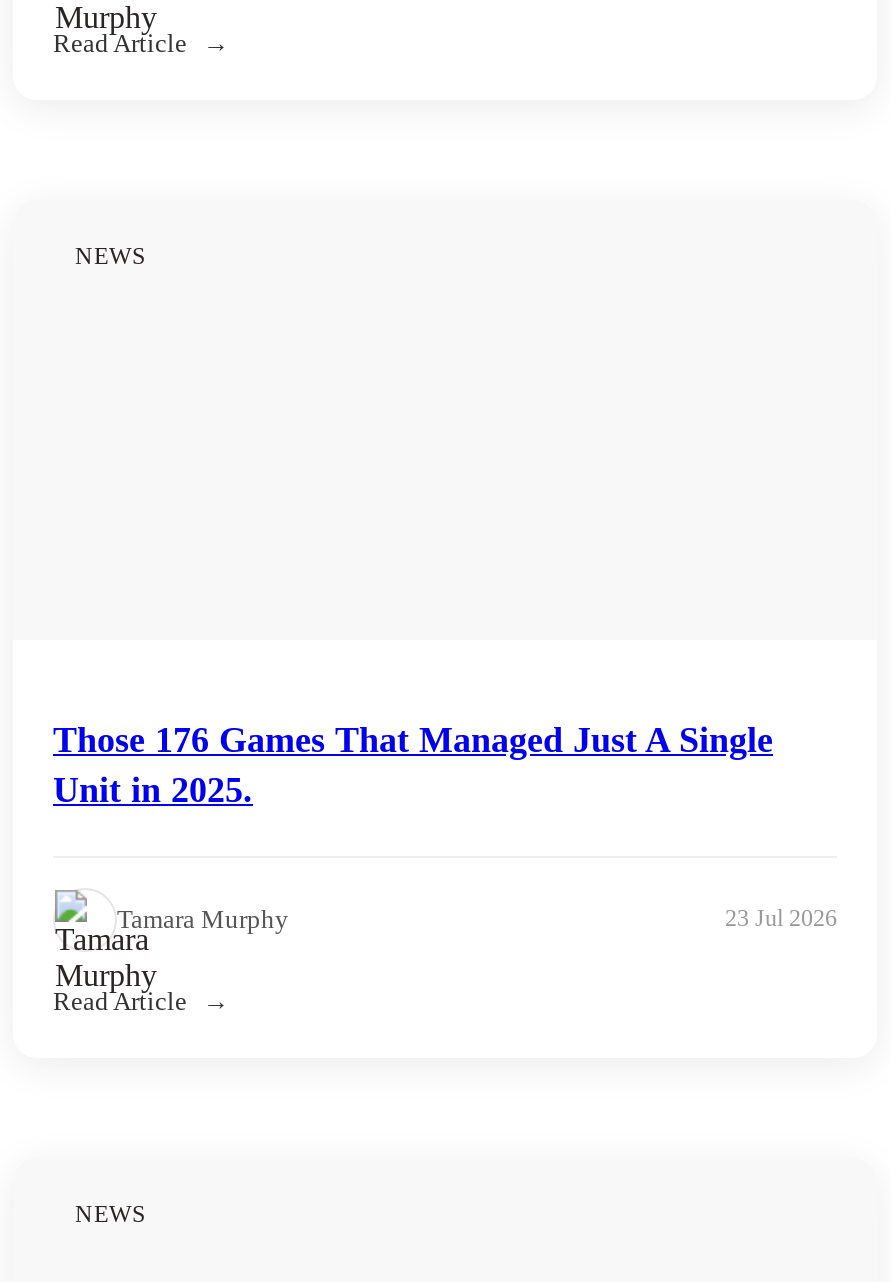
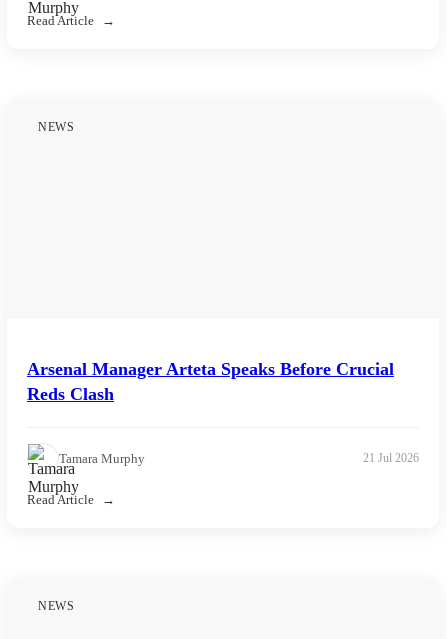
- Those 176 Games That Managed Just A Single
- Unit in 2025.
+ Arsenal Manager Arteta Speaks Before Crucial
+ Reds Clash

- 23 Jul 2026
+ 21 Jul 2026
